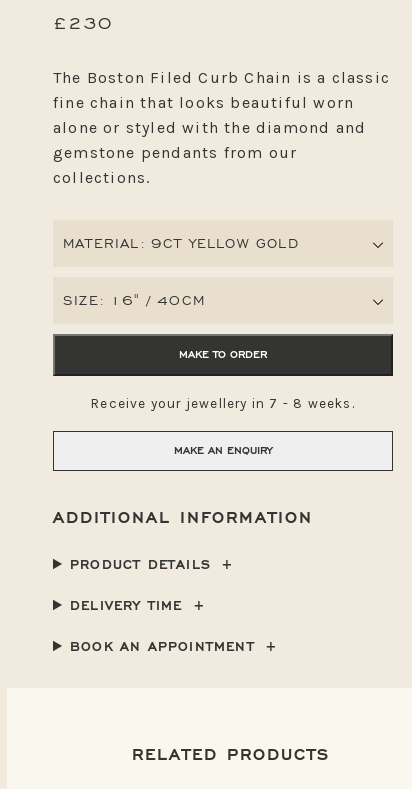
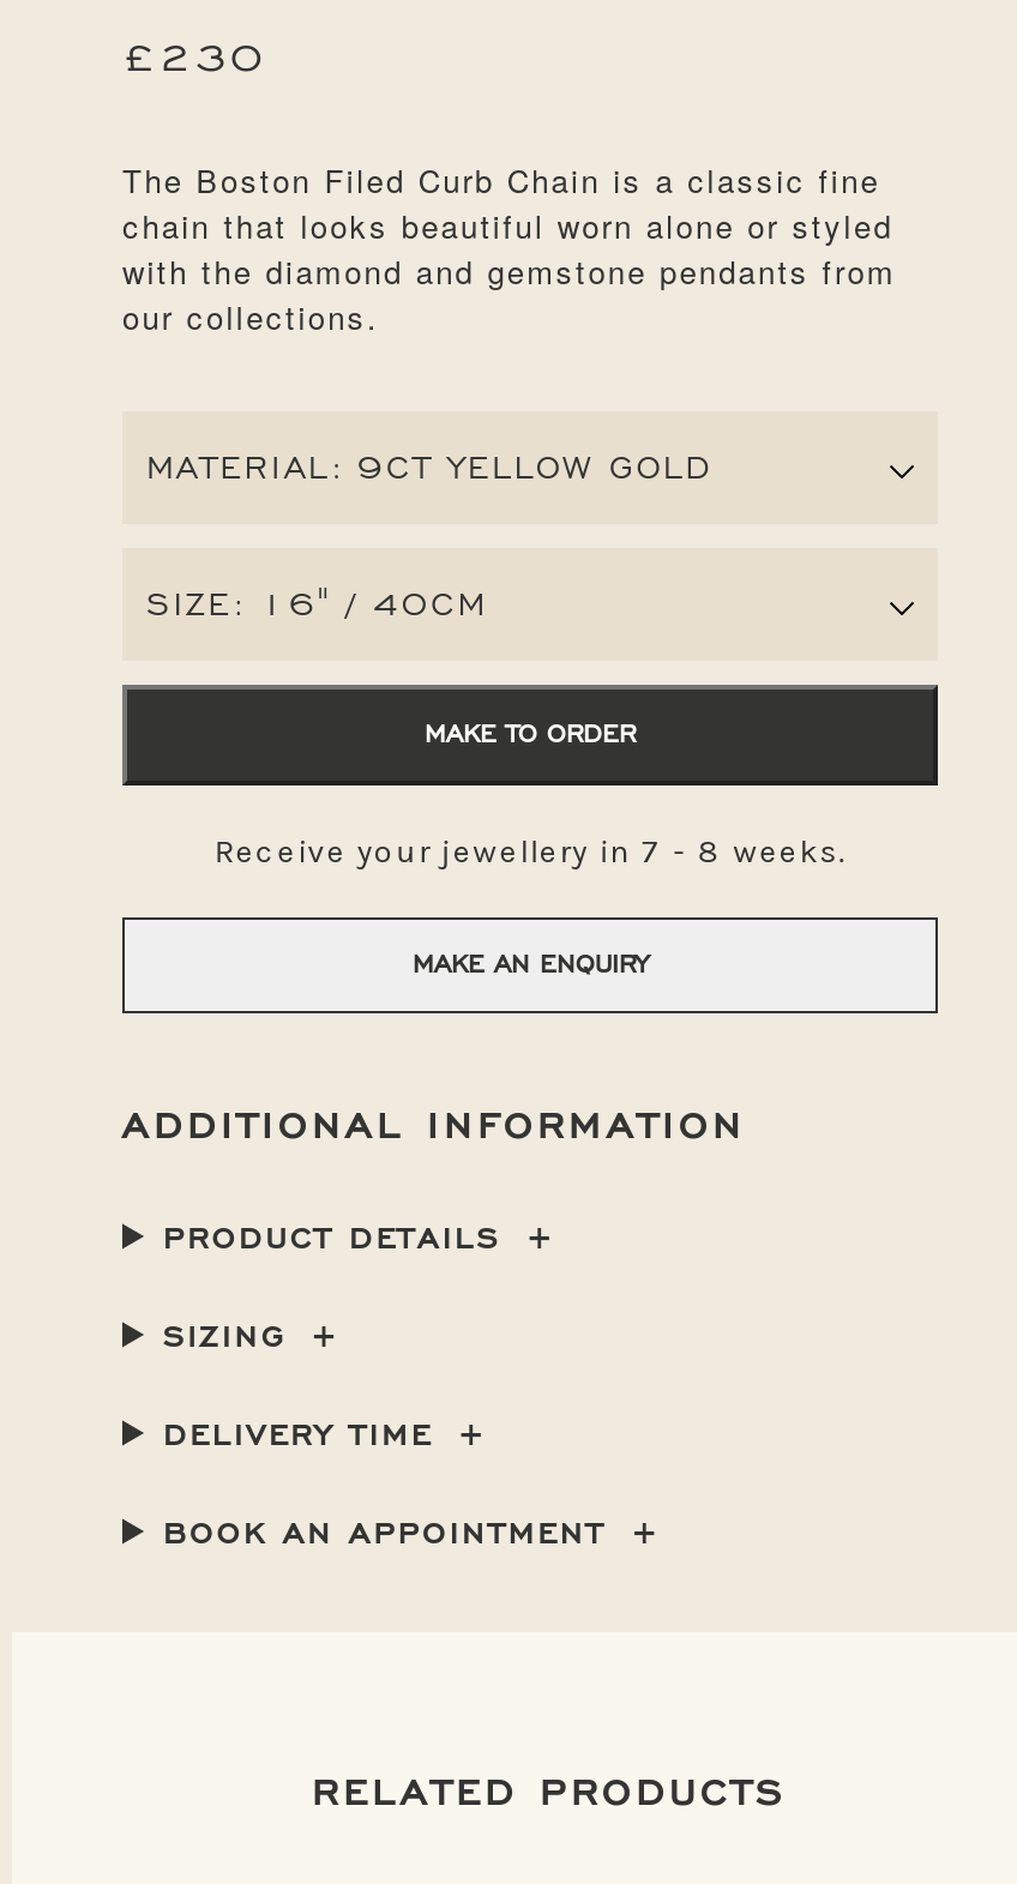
moved up: MATERIAL: 9CT YELLOW GOLD | SIZE: 16" / 40CM | MAKE TO ORDER | Receive your jewellery in 7 - 8 weeks. | MAKE AN ENQUIRY | ADDITIONAL INFORMATION | PRODUCT DETAILS

+ SIZING
